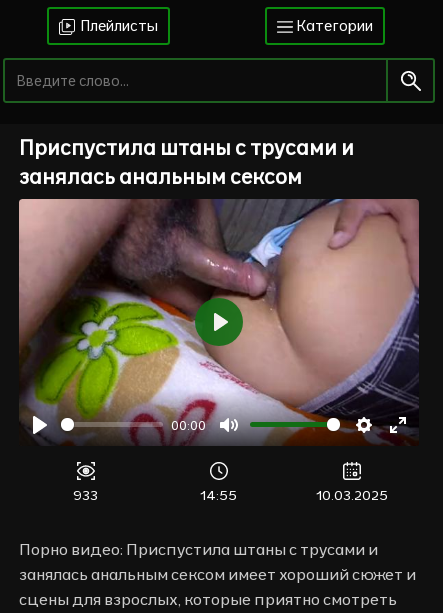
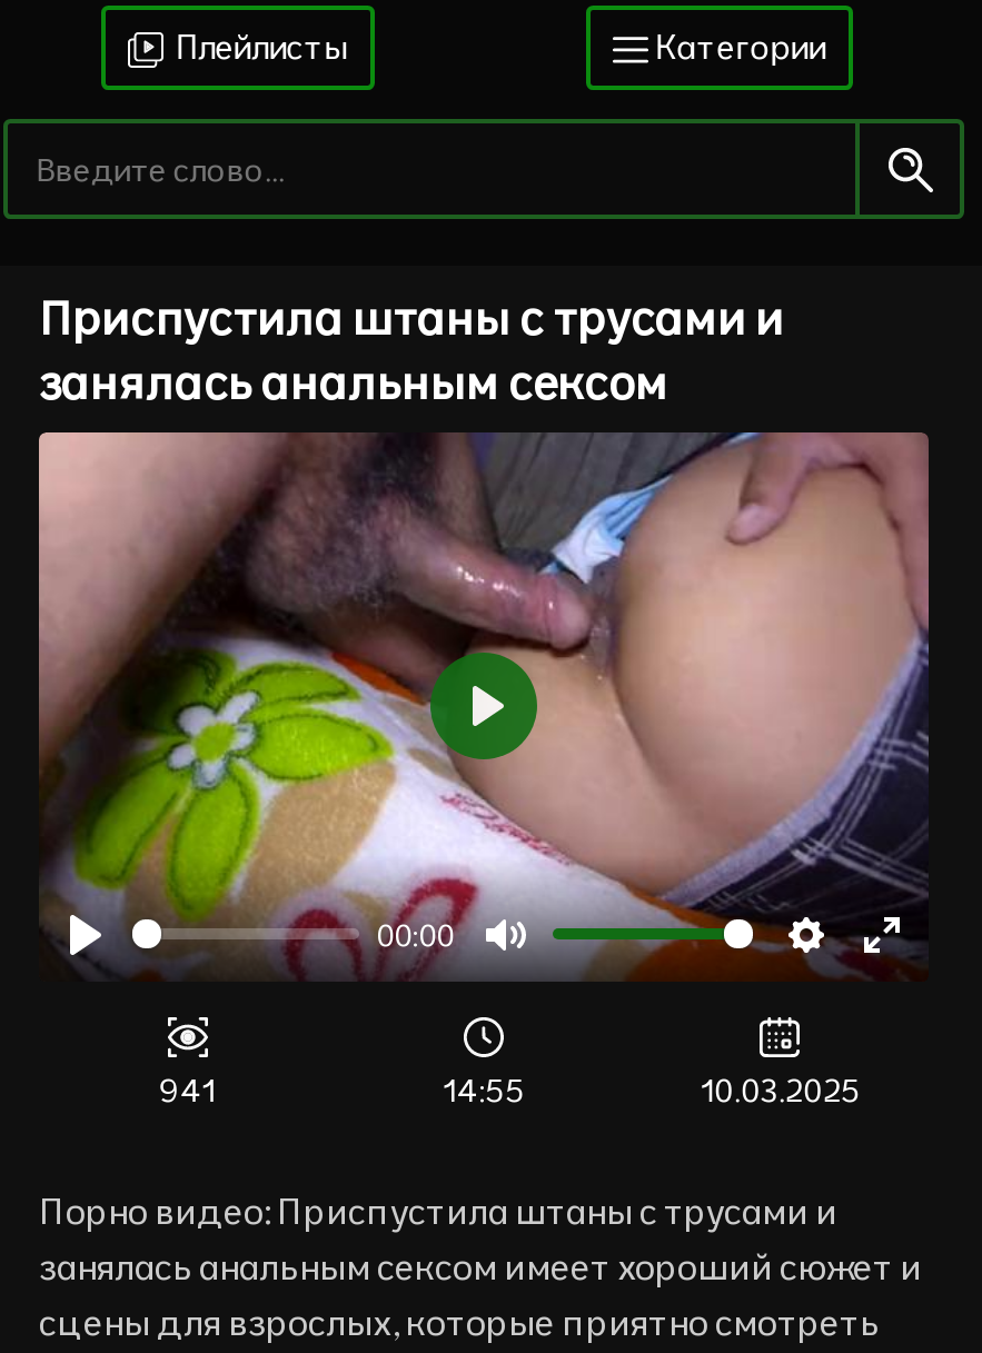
- 933
+ 941
